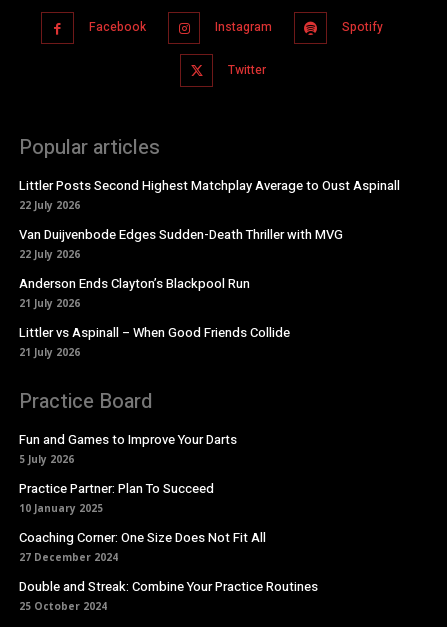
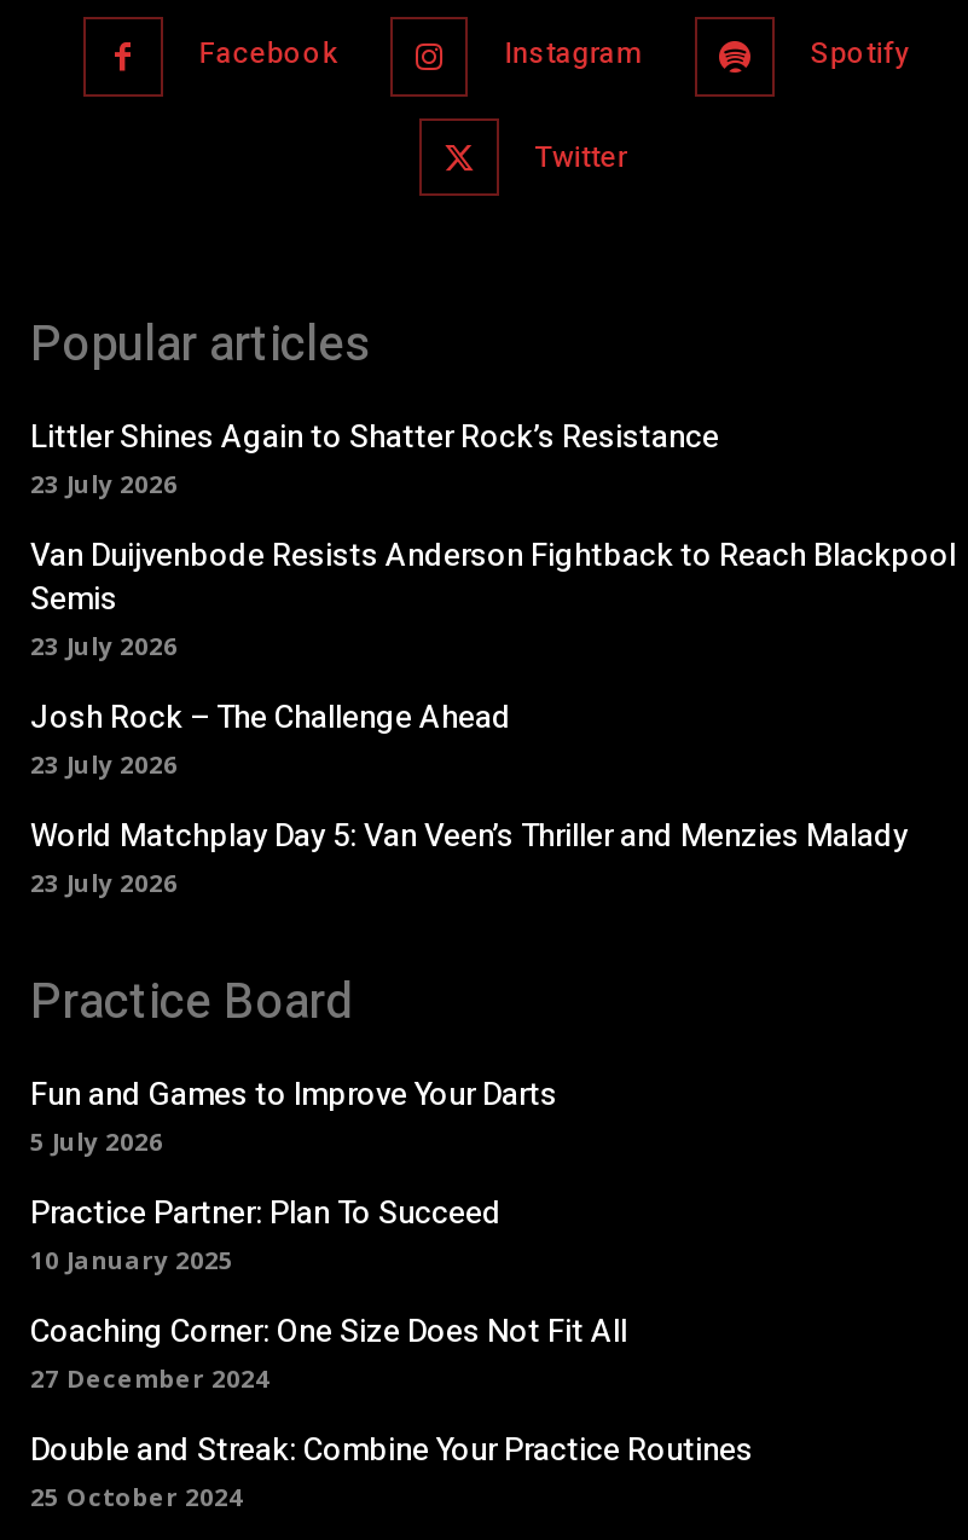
- Littler Posts Second Highest Matchplay Average to Oust Aspinall
- 22 July 2026
+ Littler Shines Again to Shatter Rock’s Resistance
+ 23 July 2026

- Van Duijvenbode Edges Sudden-Death Thriller with MVG
- 22 July 2026
+ Van Duijvenbode Resists Anderson Fightback to Reach Blackpool
+ Semis
+ 23 July 2026

- Anderson Ends Clayton’s Blackpool Run
- 21 July 2026
+ Josh Rock – The Challenge Ahead
+ 23 July 2026

- Littler vs Aspinall – When Good Friends Collide
- 21 July 2026
+ World Matchplay Day 5: Van Veen’s Thriller and Menzies Malady
+ 23 July 2026
